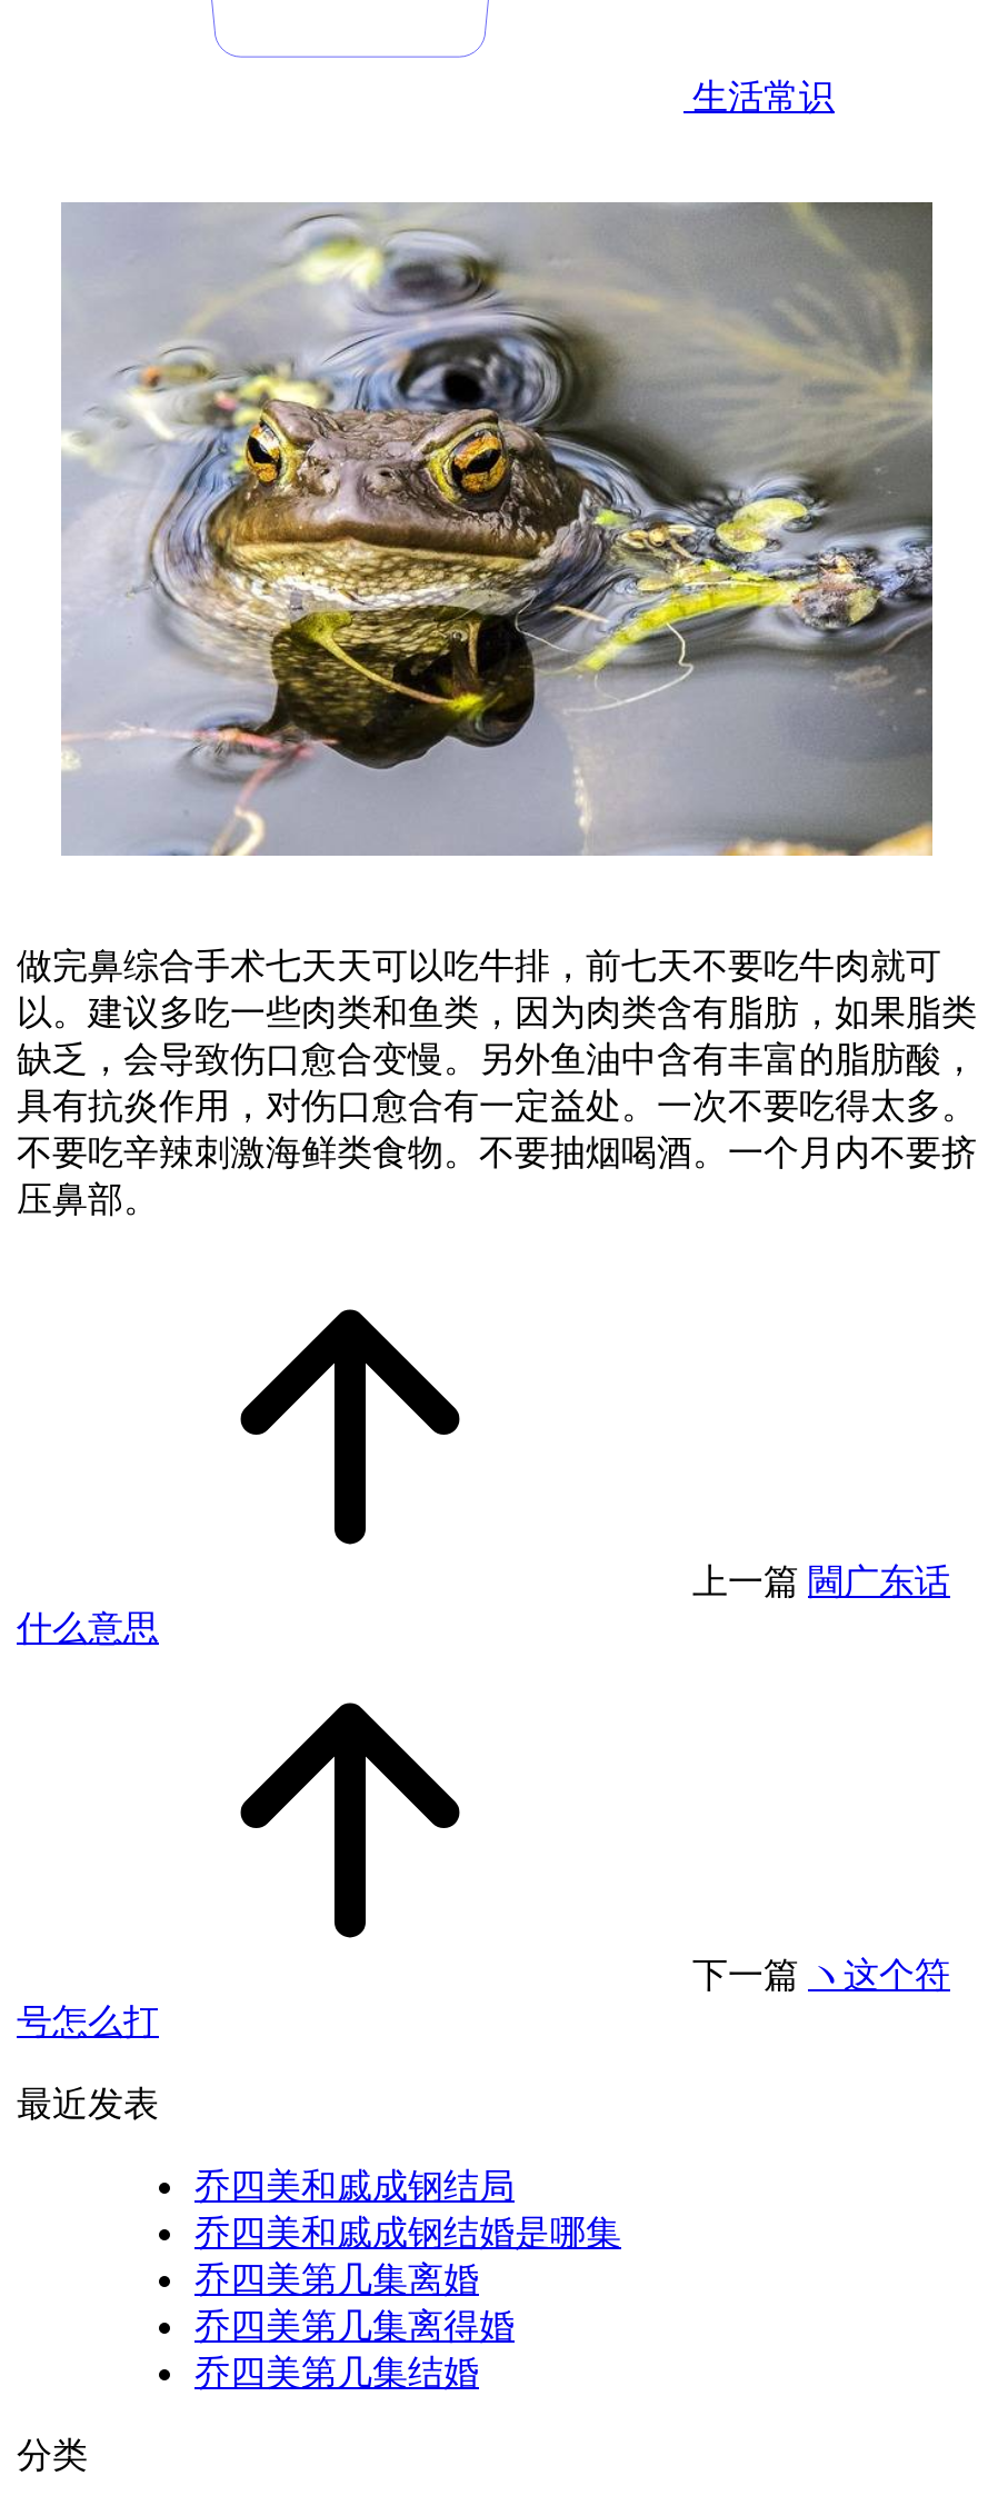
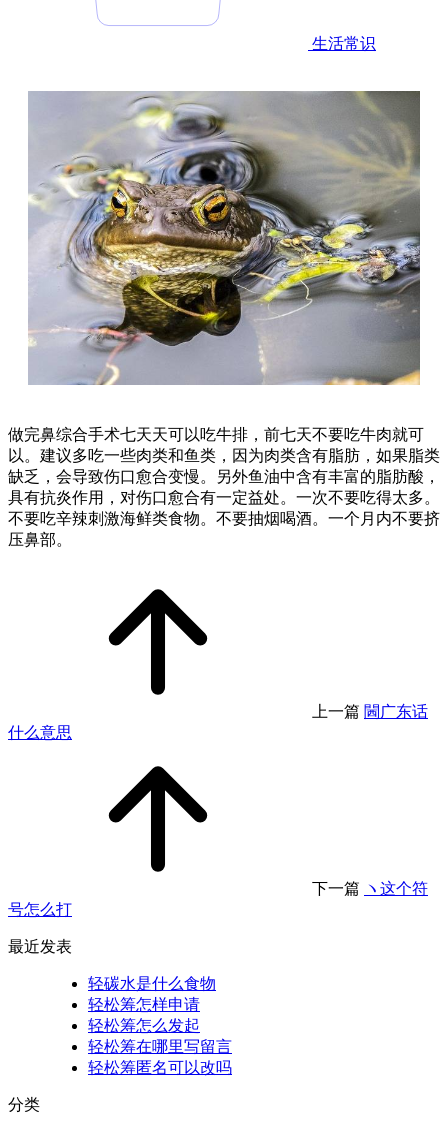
- 乔四美和戚成钢结局
- 乔四美和戚成钢结婚是哪集
- 乔四美第几集离婚
- 乔四美第几集离得婚
- 乔四美第几集结婚
+ 轻碳水是什么食物
+ 轻松筹怎样申请
+ 轻松筹怎么发起
+ 轻松筹在哪里写留言
+ 轻松筹匿名可以改吗
